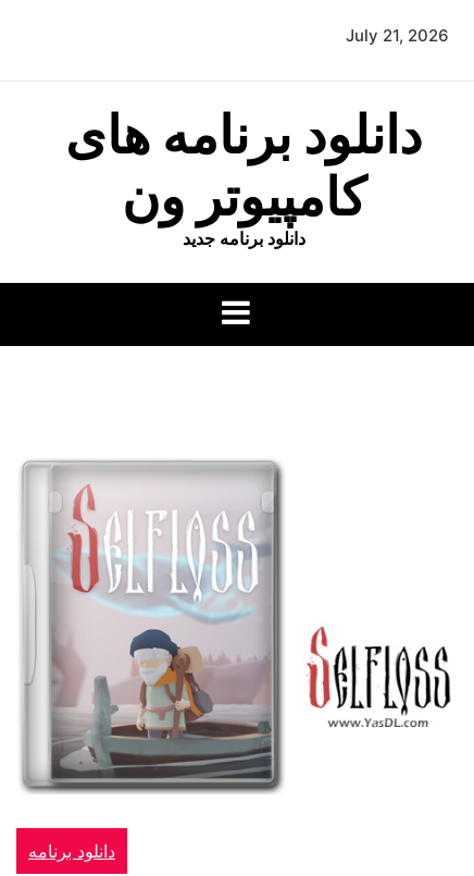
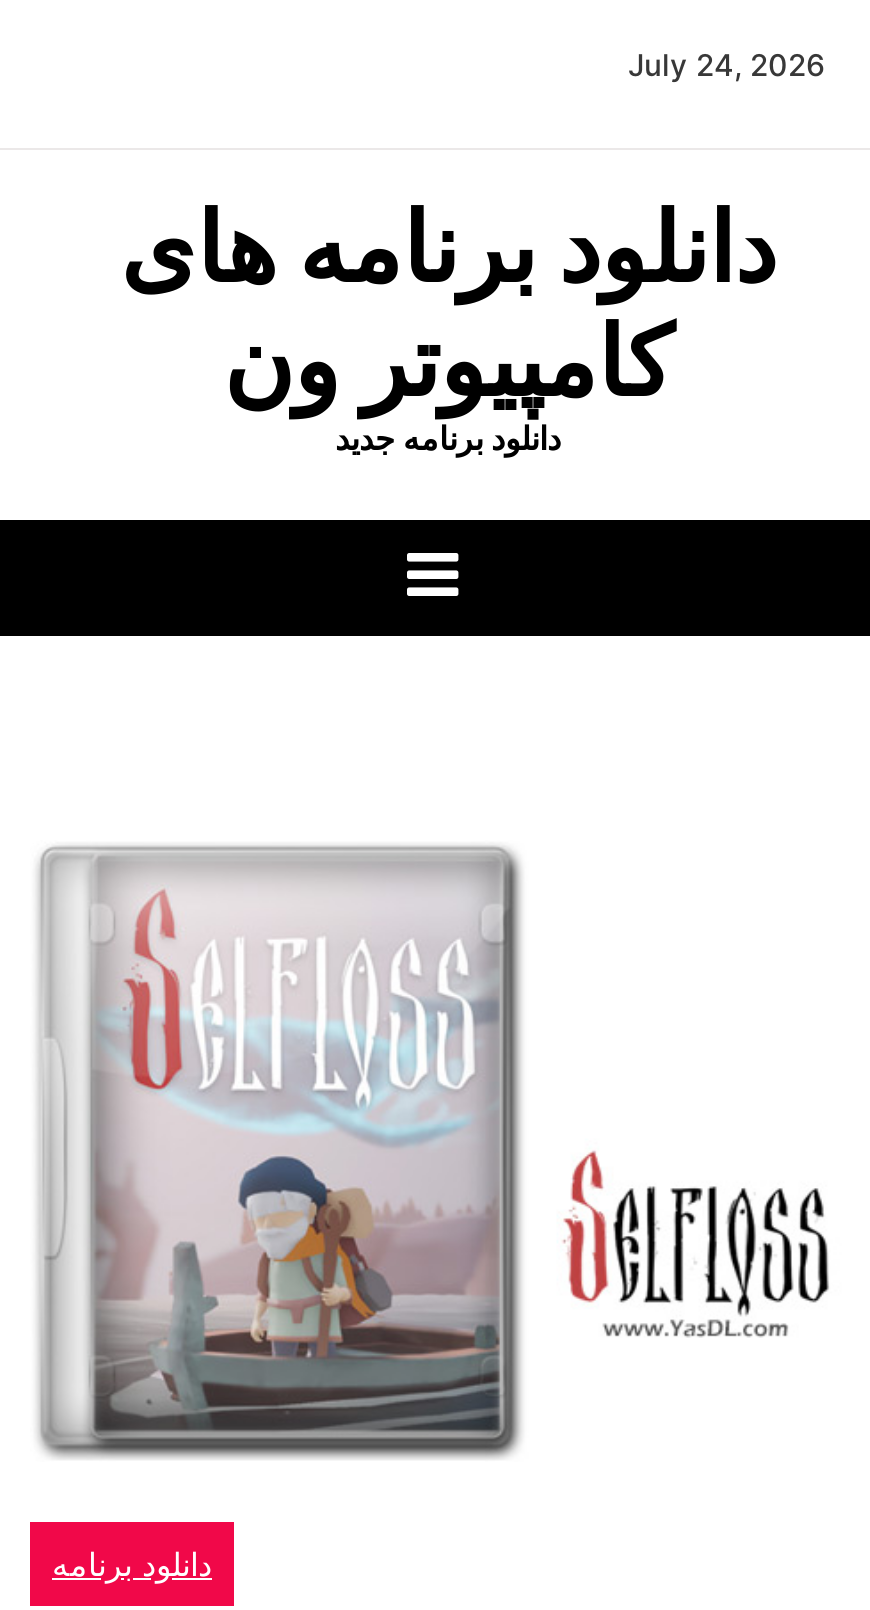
- July 21, 2026
+ July 24, 2026
